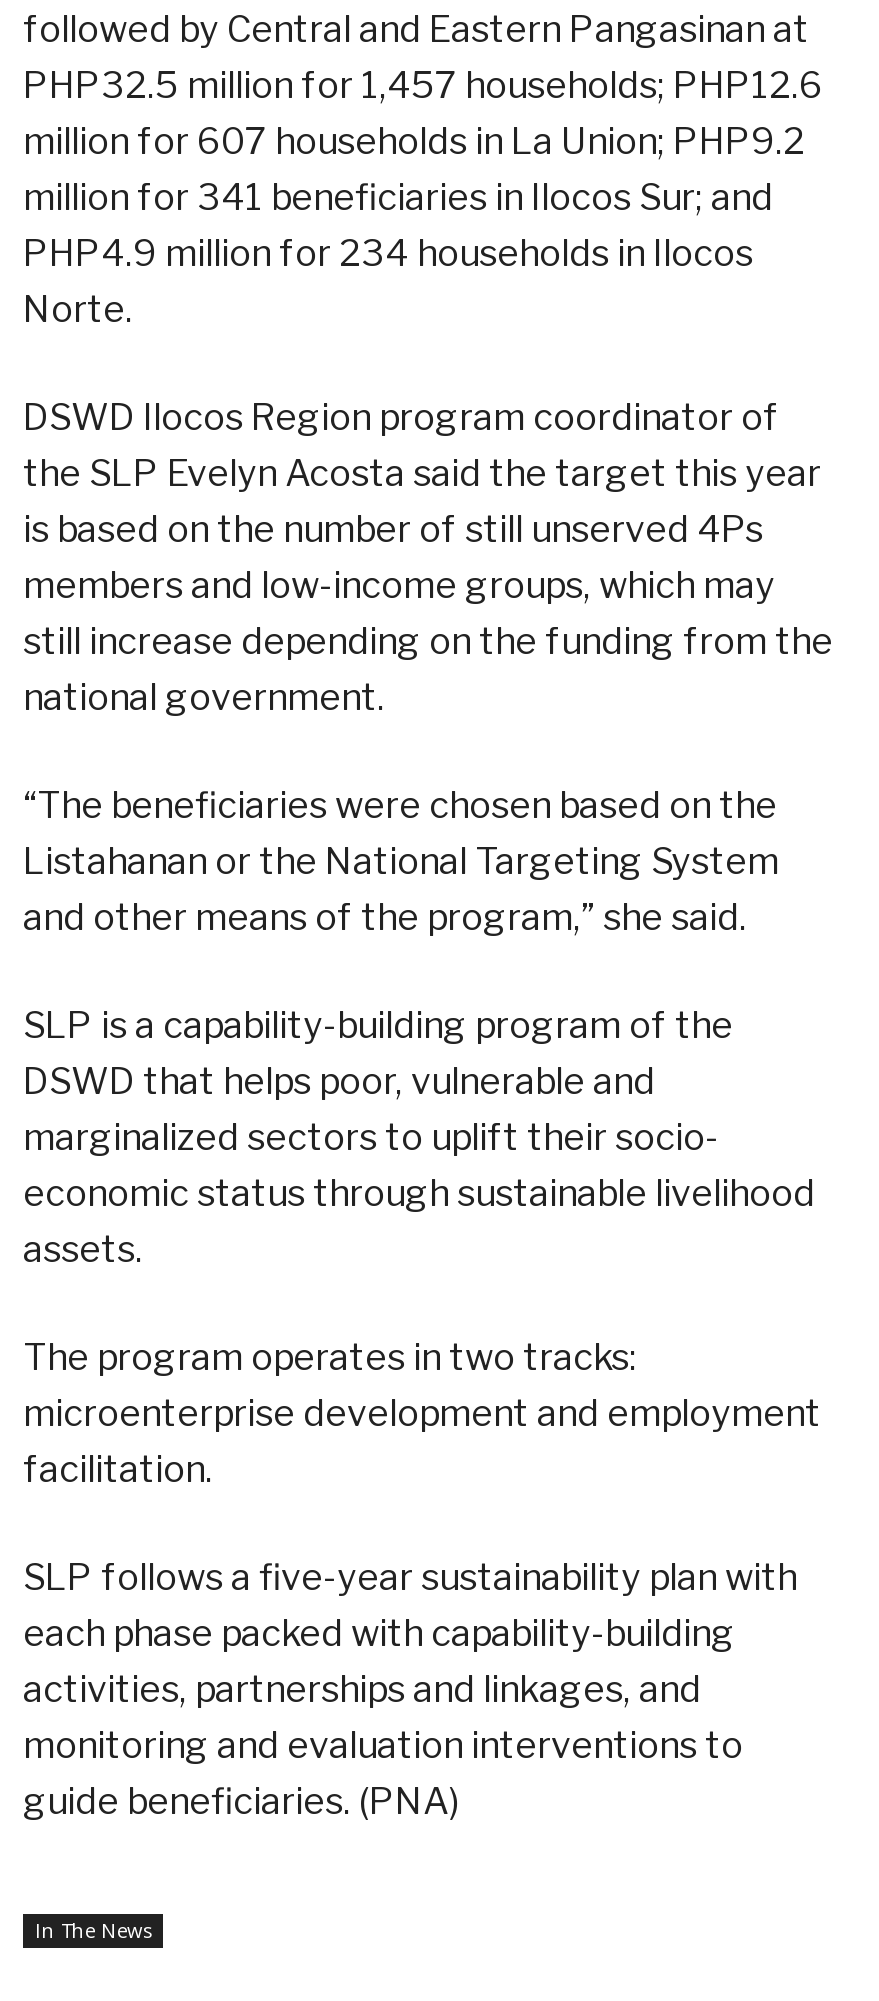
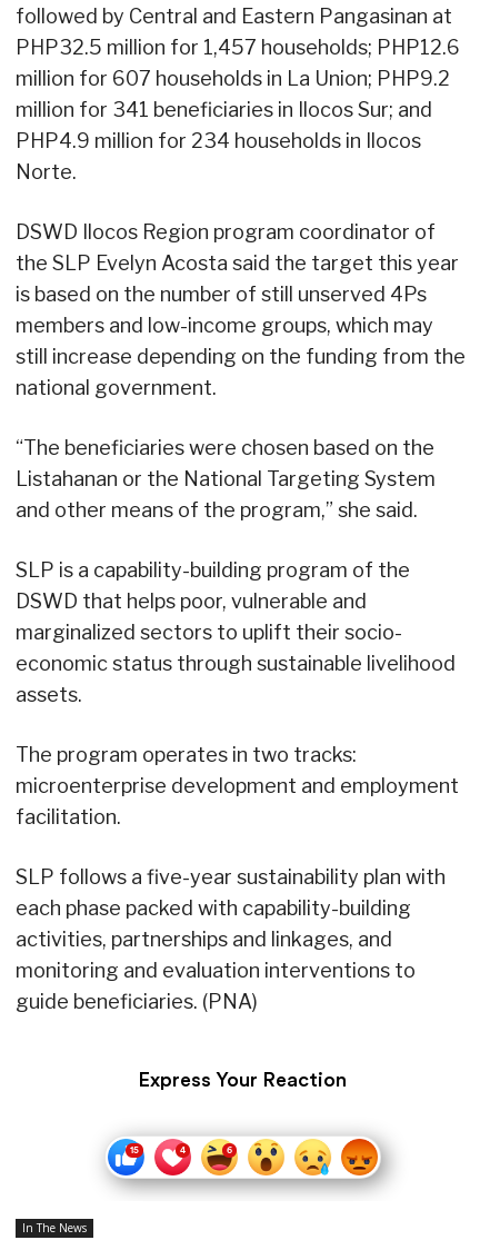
+ [image]

+ Express Your Reaction
